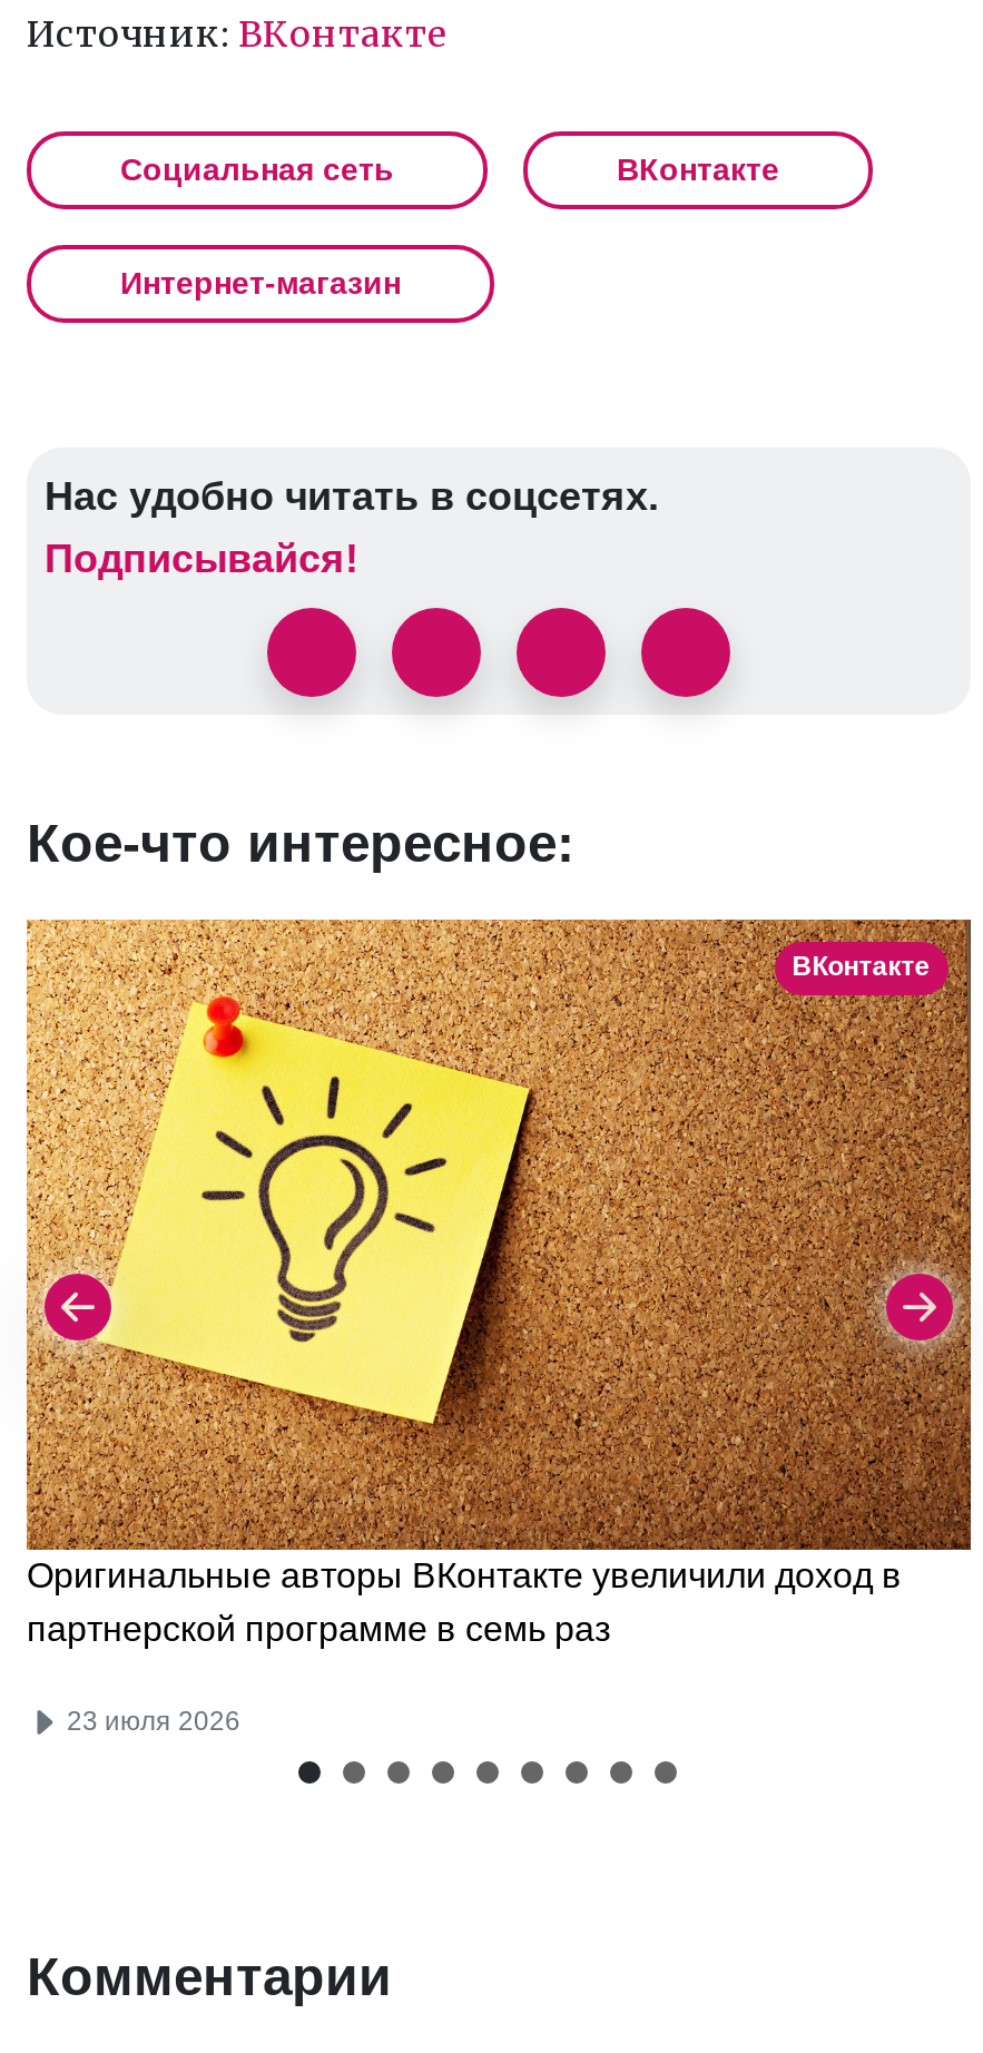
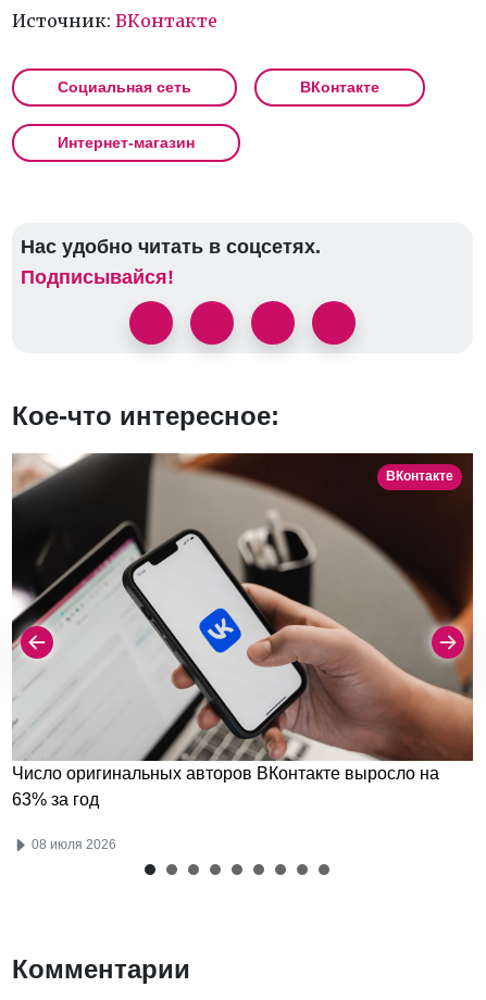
- [image]
- Оригинальные авторы ВКонтакте увеличили доход в
- партнерской программе в семь раз
+ [image]
+ Число оригинальных авторов ВКонтакте выросло на
+ 63% за год

- 23 июля 2026
+ 08 июля 2026
